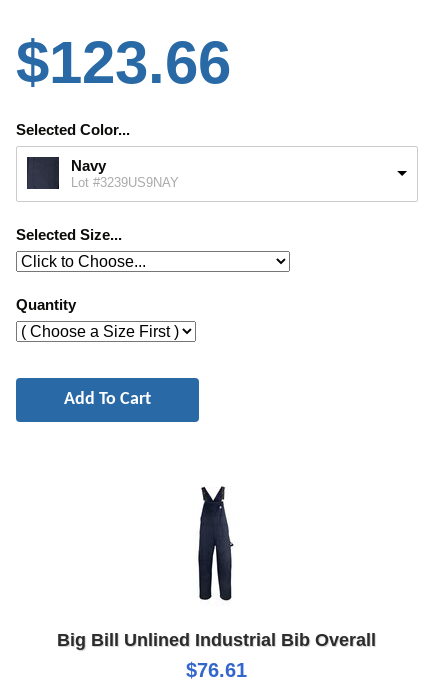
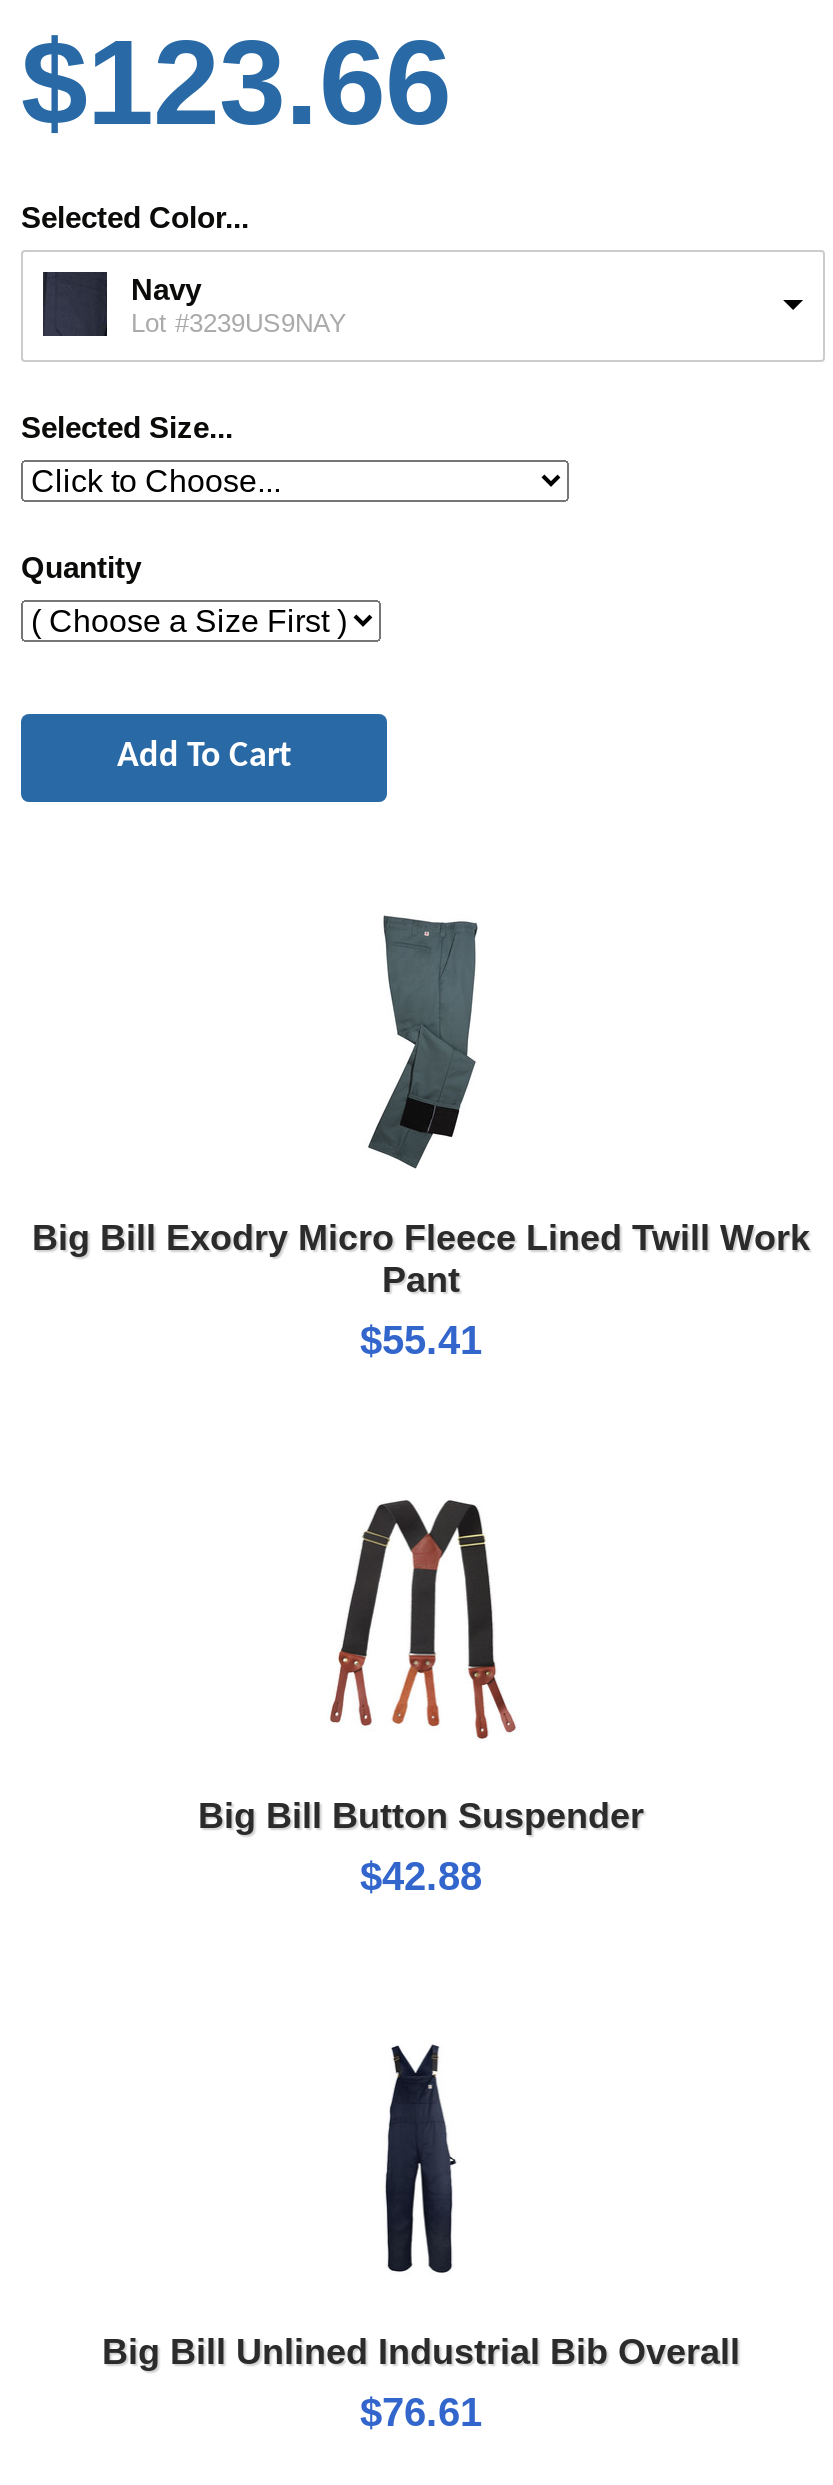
+ [image]
+ Big Bill Exodry Micro Fleece Lined Twill Work
+ Pant
+ $55.41

+ [image]
+ Big Bill Button Suspender
+ $42.88
